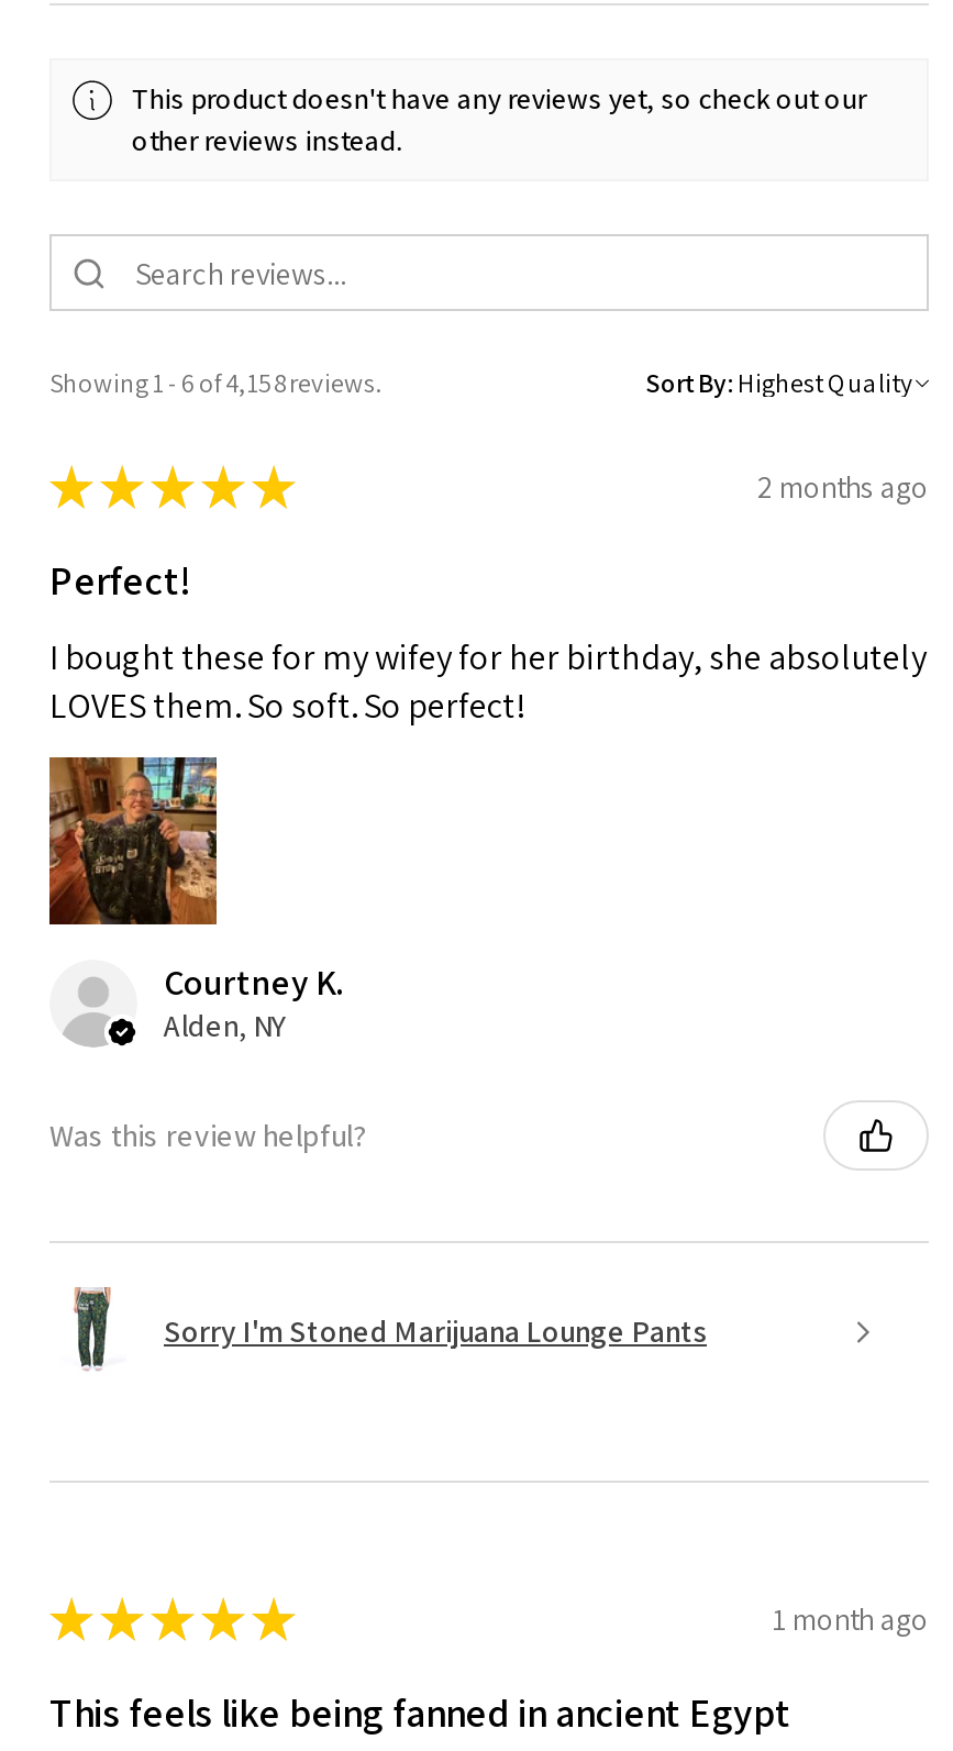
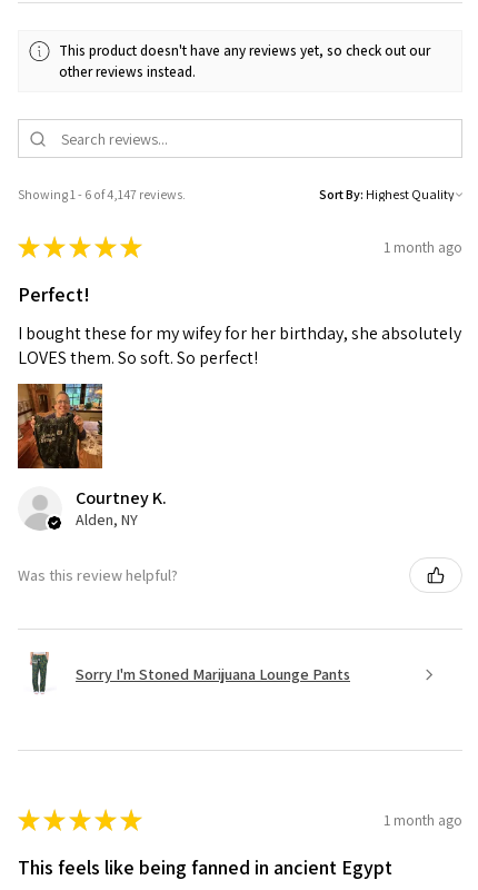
- Showing 1 - 6 of 4,158 reviews.
+ Showing 1 - 6 of 4,147 reviews.

- 2 months ago
+ 1 month ago
